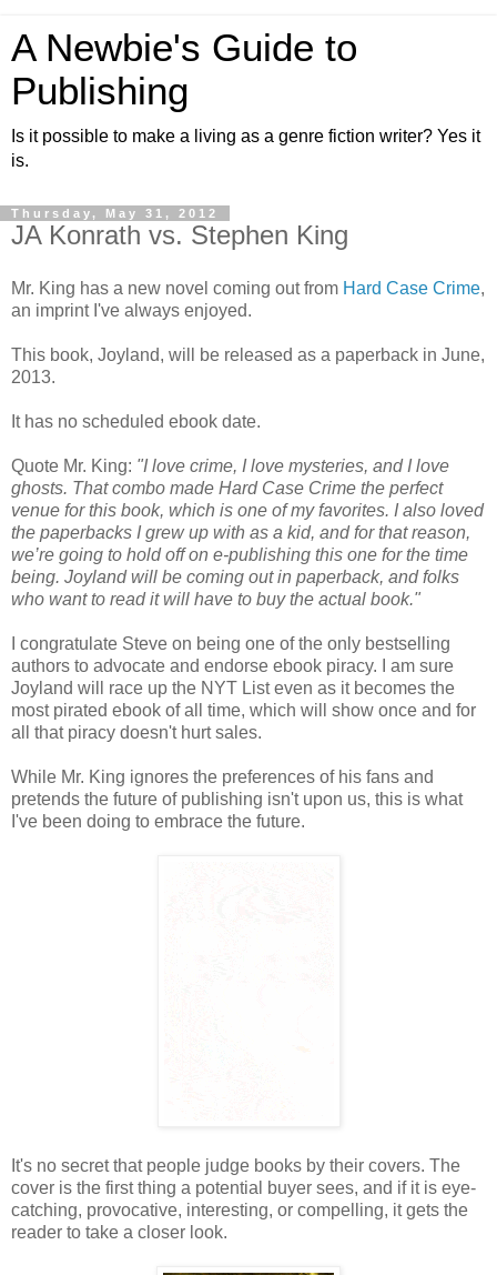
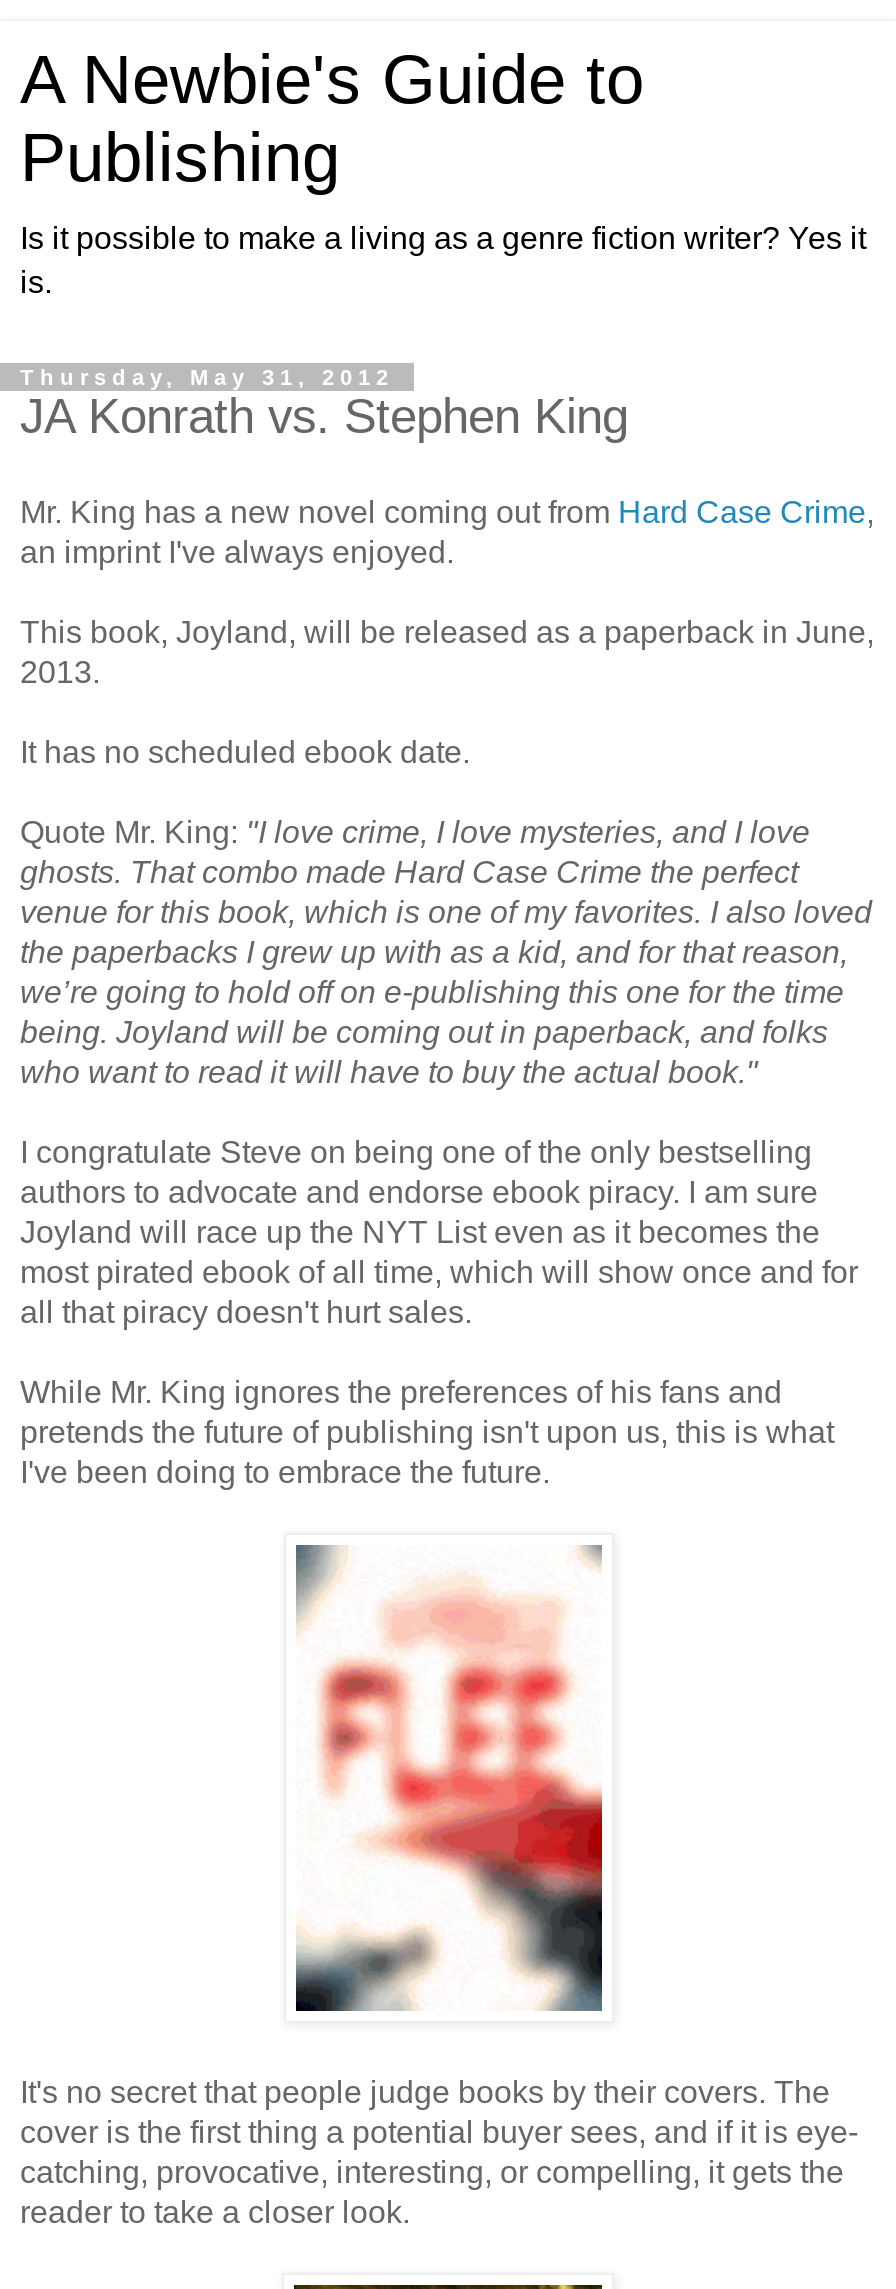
+ [image]
